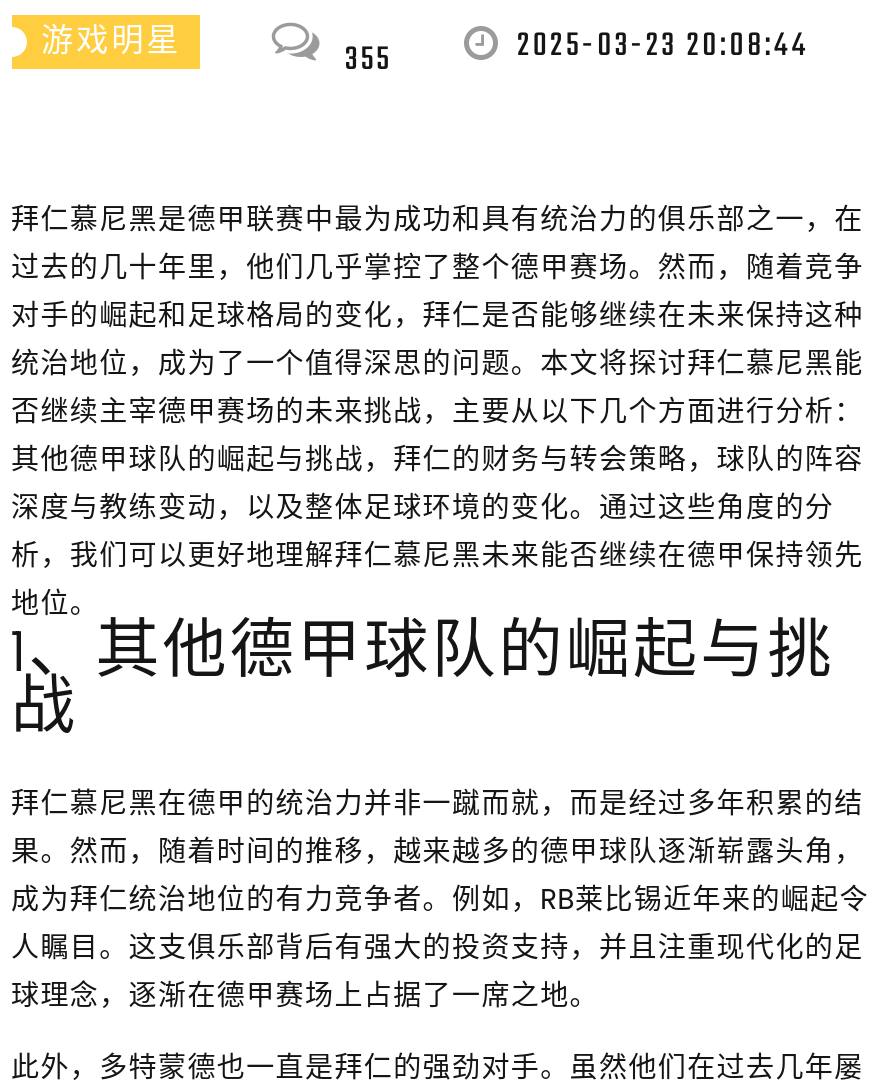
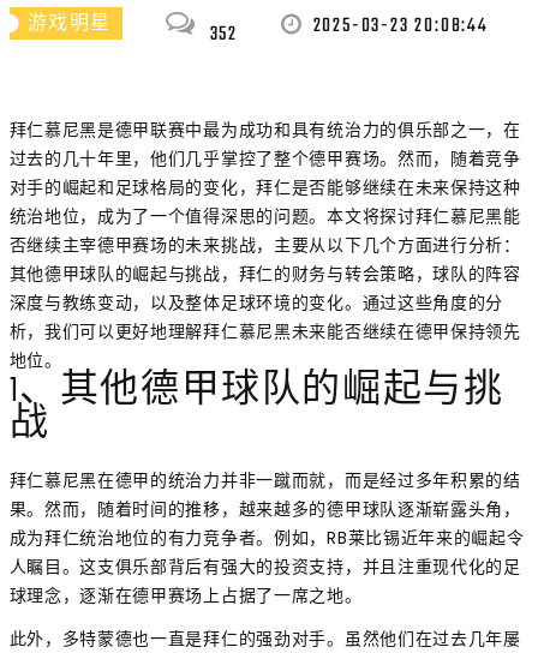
- 355
+ 352
